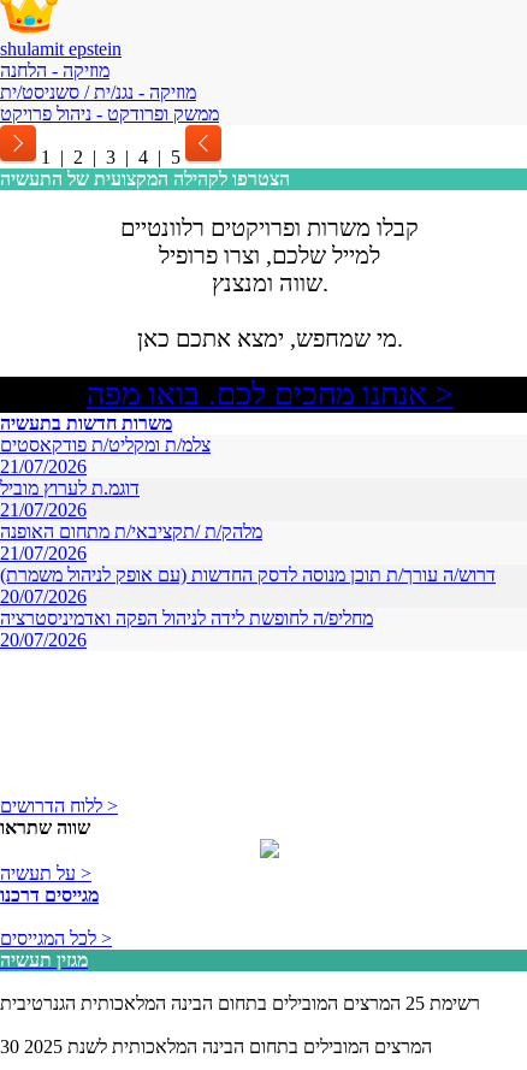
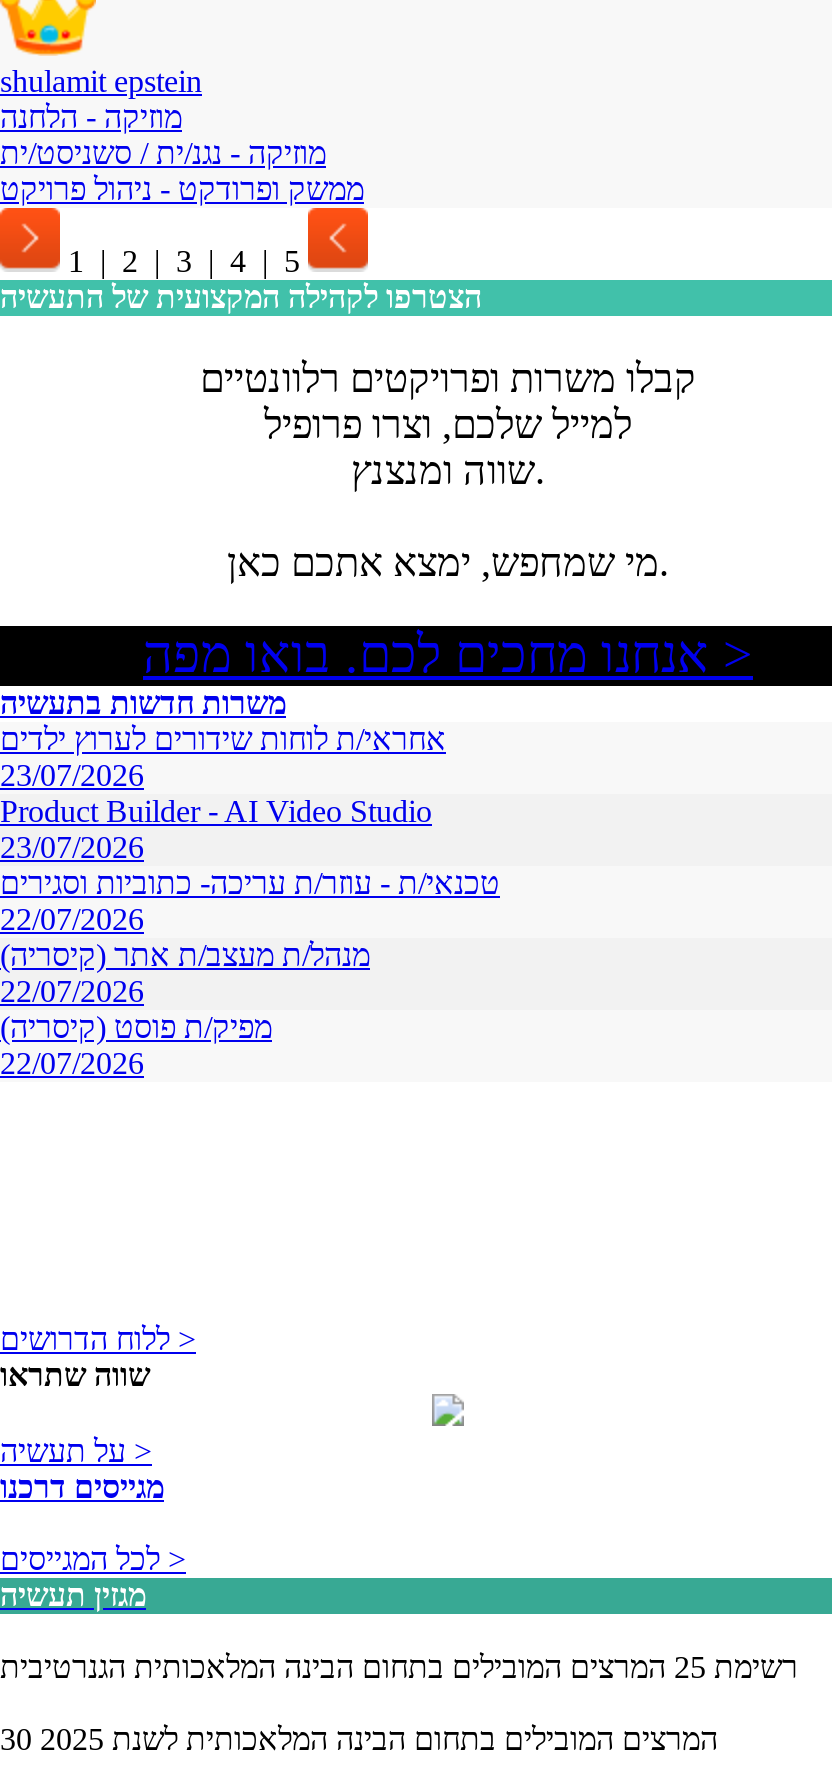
- צלמ/ת ומקליט/ת פודקאסטים
- 21/07/2026
- דוגמ.ת לערוץ מוביל
- 21/07/2026
- מלהק/ת /תקציבאי/ת מתחום האופנה
- 21/07/2026
- דרוש/ה עורך/ת תוכן מנוסה לדסק החדשות (עם אופק לניהול משמרת)
- 20/07/2026
- מחליפ/ה לחופשת לידה לניהול הפקה ואדמיניסטרציה
- 20/07/2026
+ אחראי/ת לוחות שידורים לערוץ ילדים
+ 23/07/2026
+ Product Builder - AI Video Studio
+ 23/07/2026
+ טכנאי/ת - עוזר/ת עריכה- כתוביות וסגירים
+ 22/07/2026
+ מנהל/ת מעצב/ת אתר (קיסריה)
+ 22/07/2026
+ מפיק/ת פוסט (קיסריה)
+ 22/07/2026
